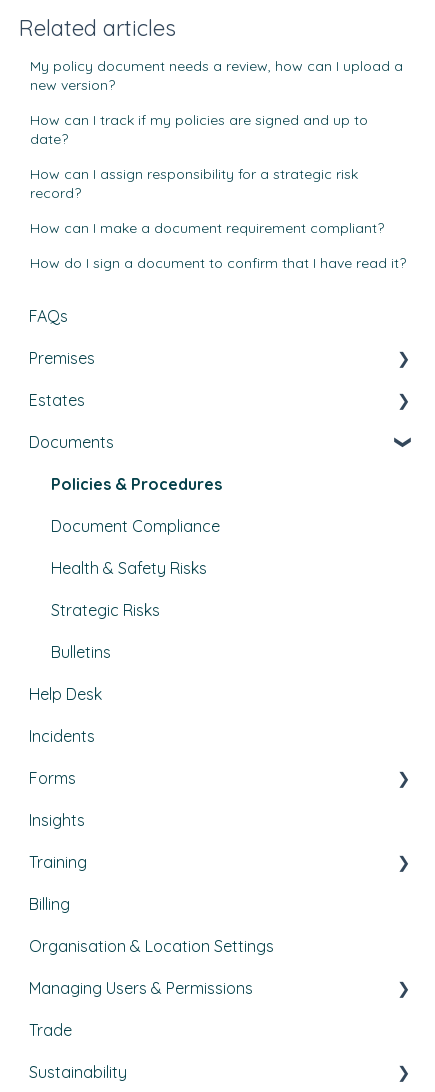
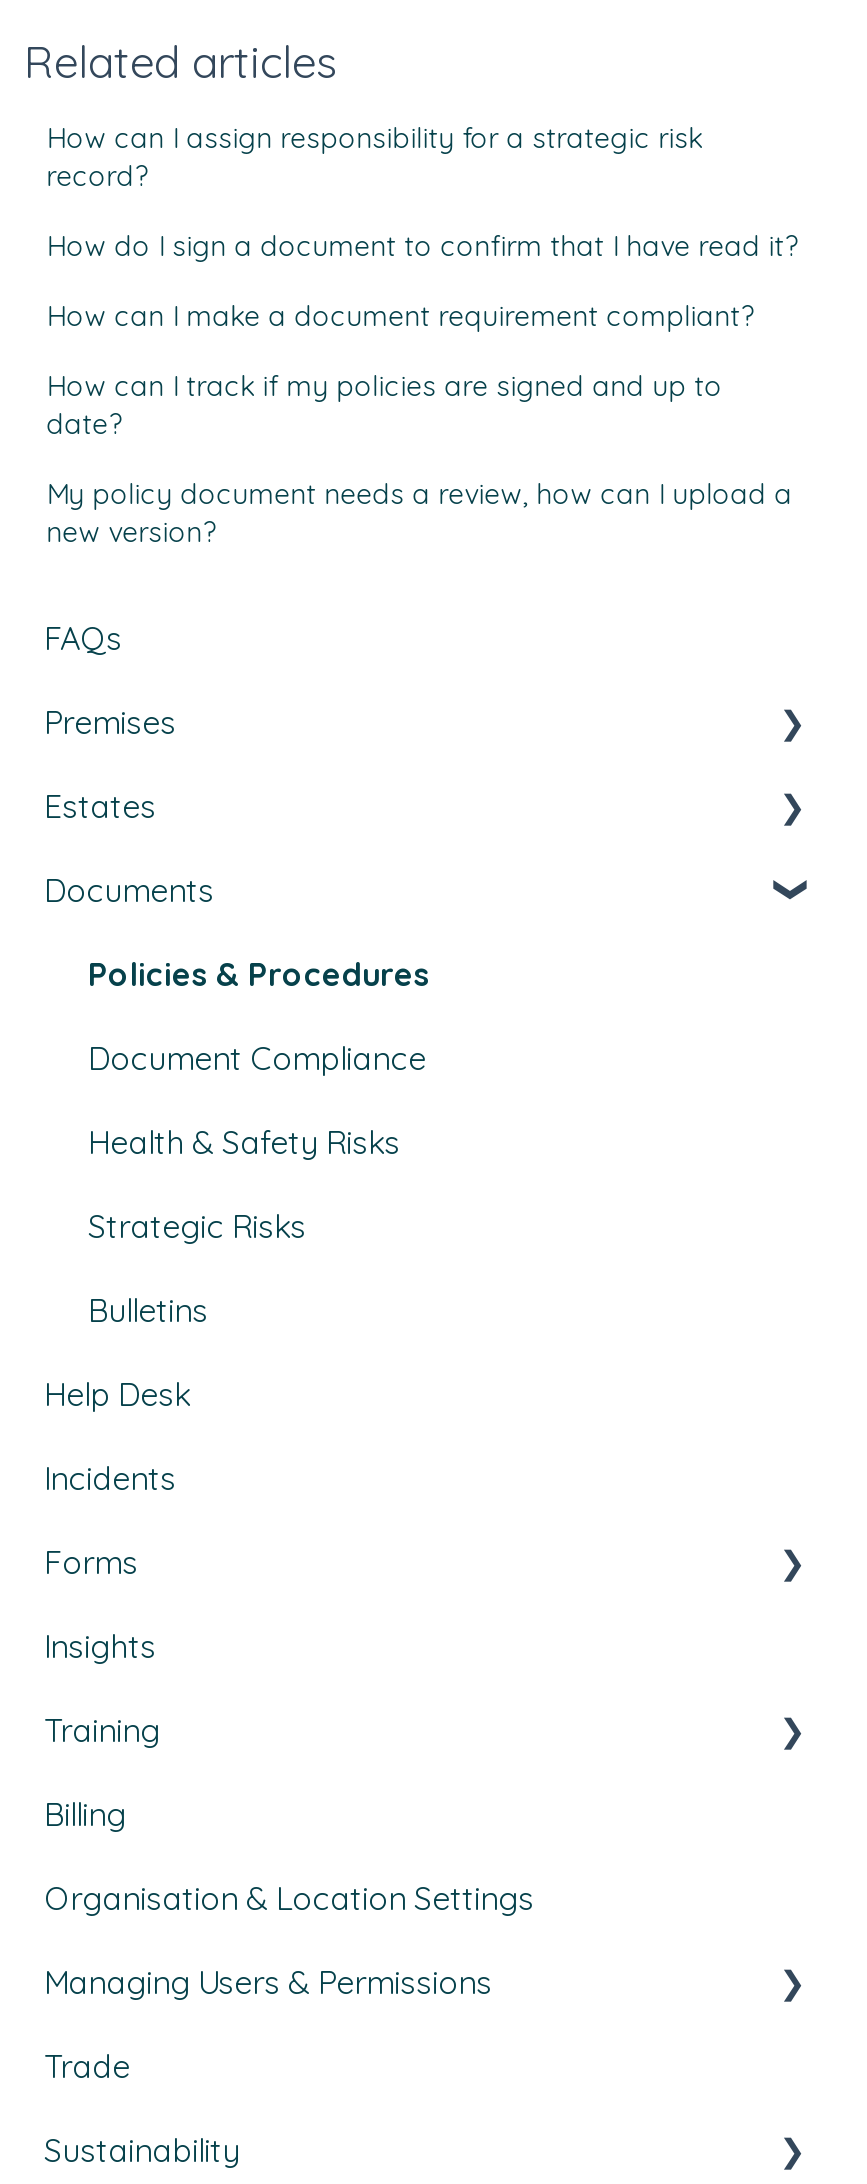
moved down: My policy document needs a review, how can I upload a | new version?

moved up: How can I track if my policies are signed and up to | date? | How can I assign responsibility for a strategic risk | record? | How can I make a document requirement compliant? | How do I sign a document to confirm that I have read it?
